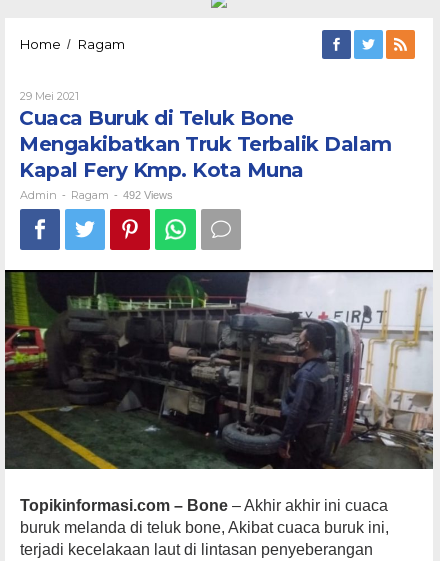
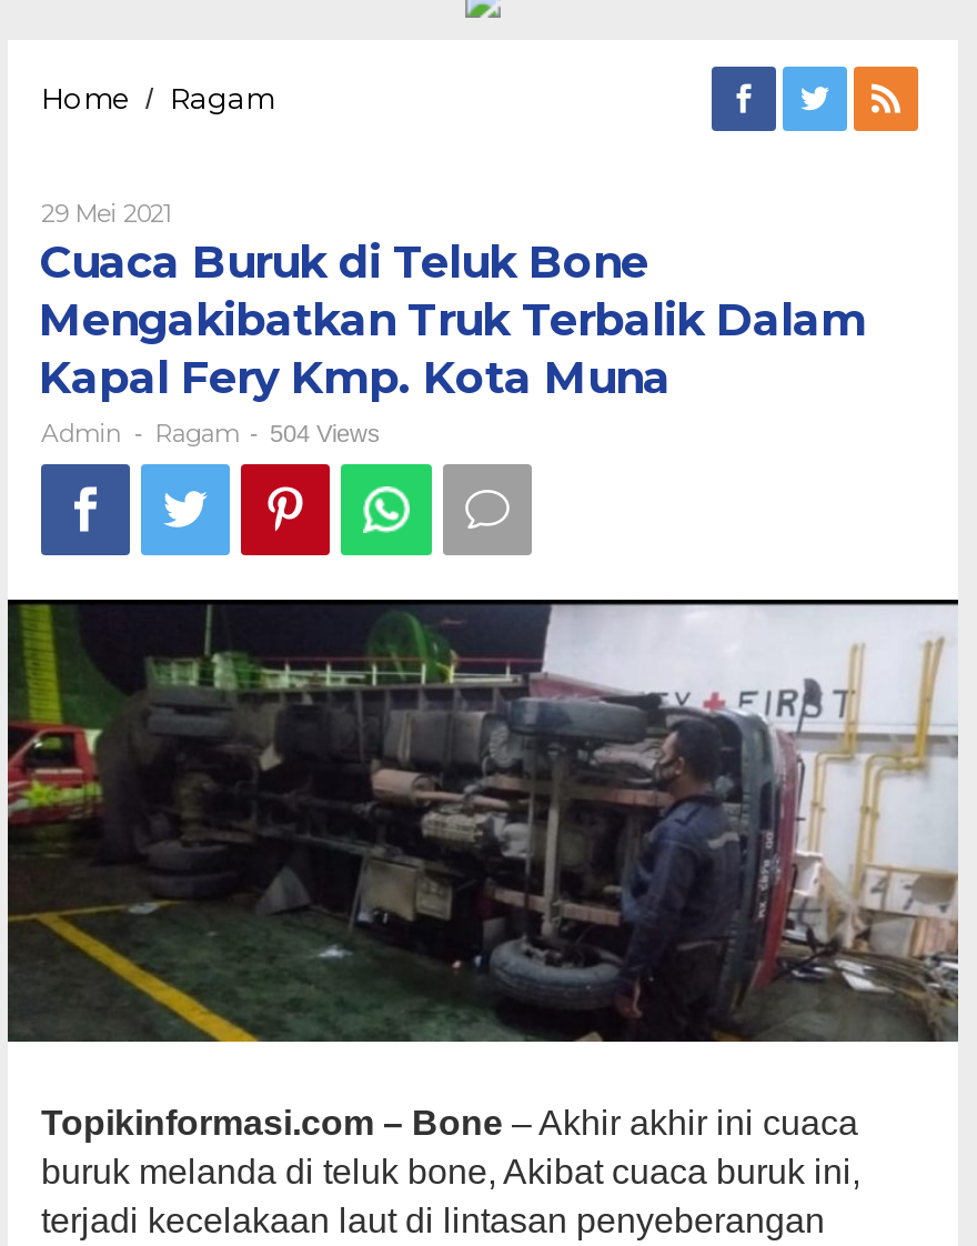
- Admin - Ragam - 492 Views
+ Admin - Ragam - 504 Views
